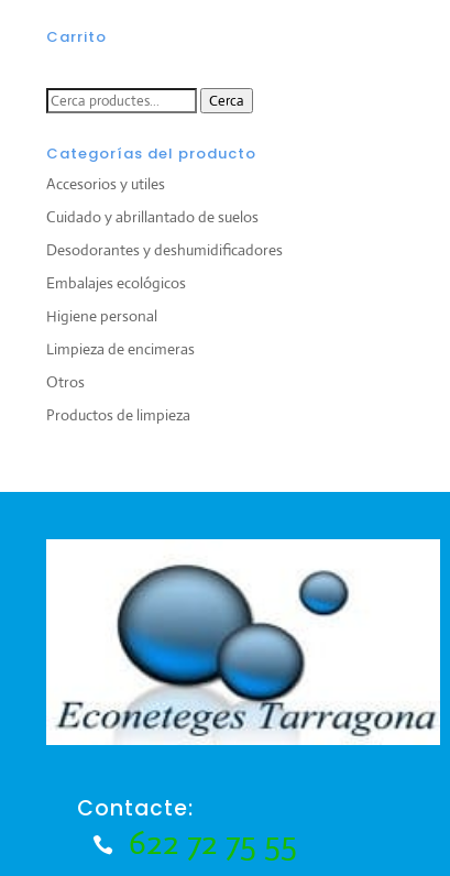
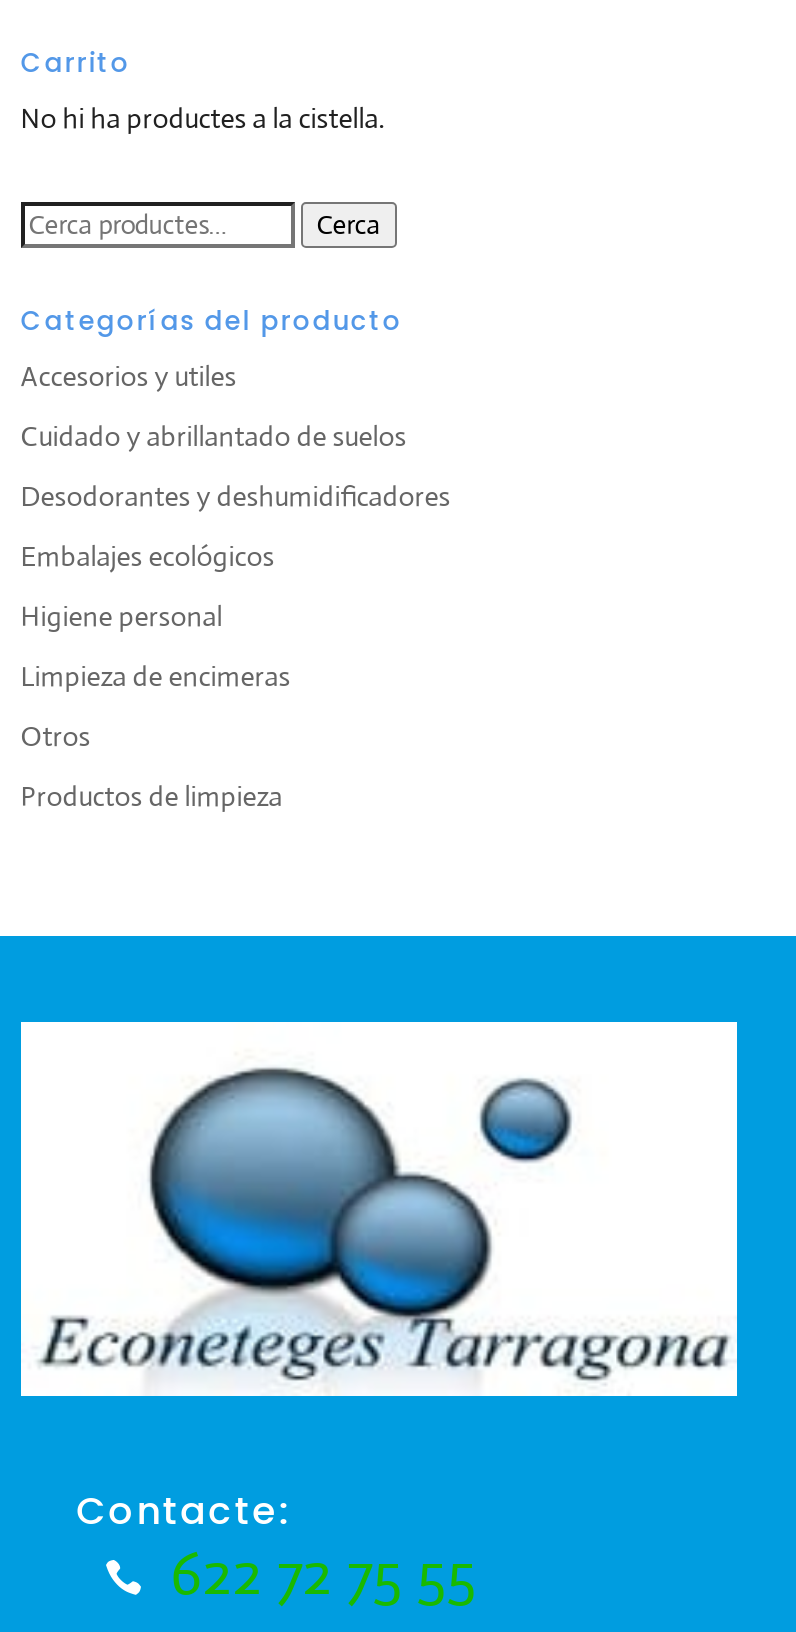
+ No hi ha productes a la cistella.
